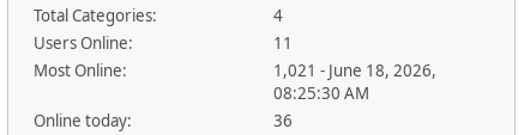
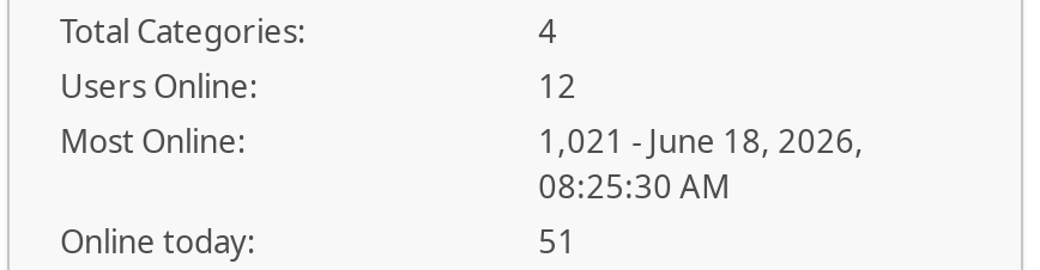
- 11
+ 12

- 36
+ 51
